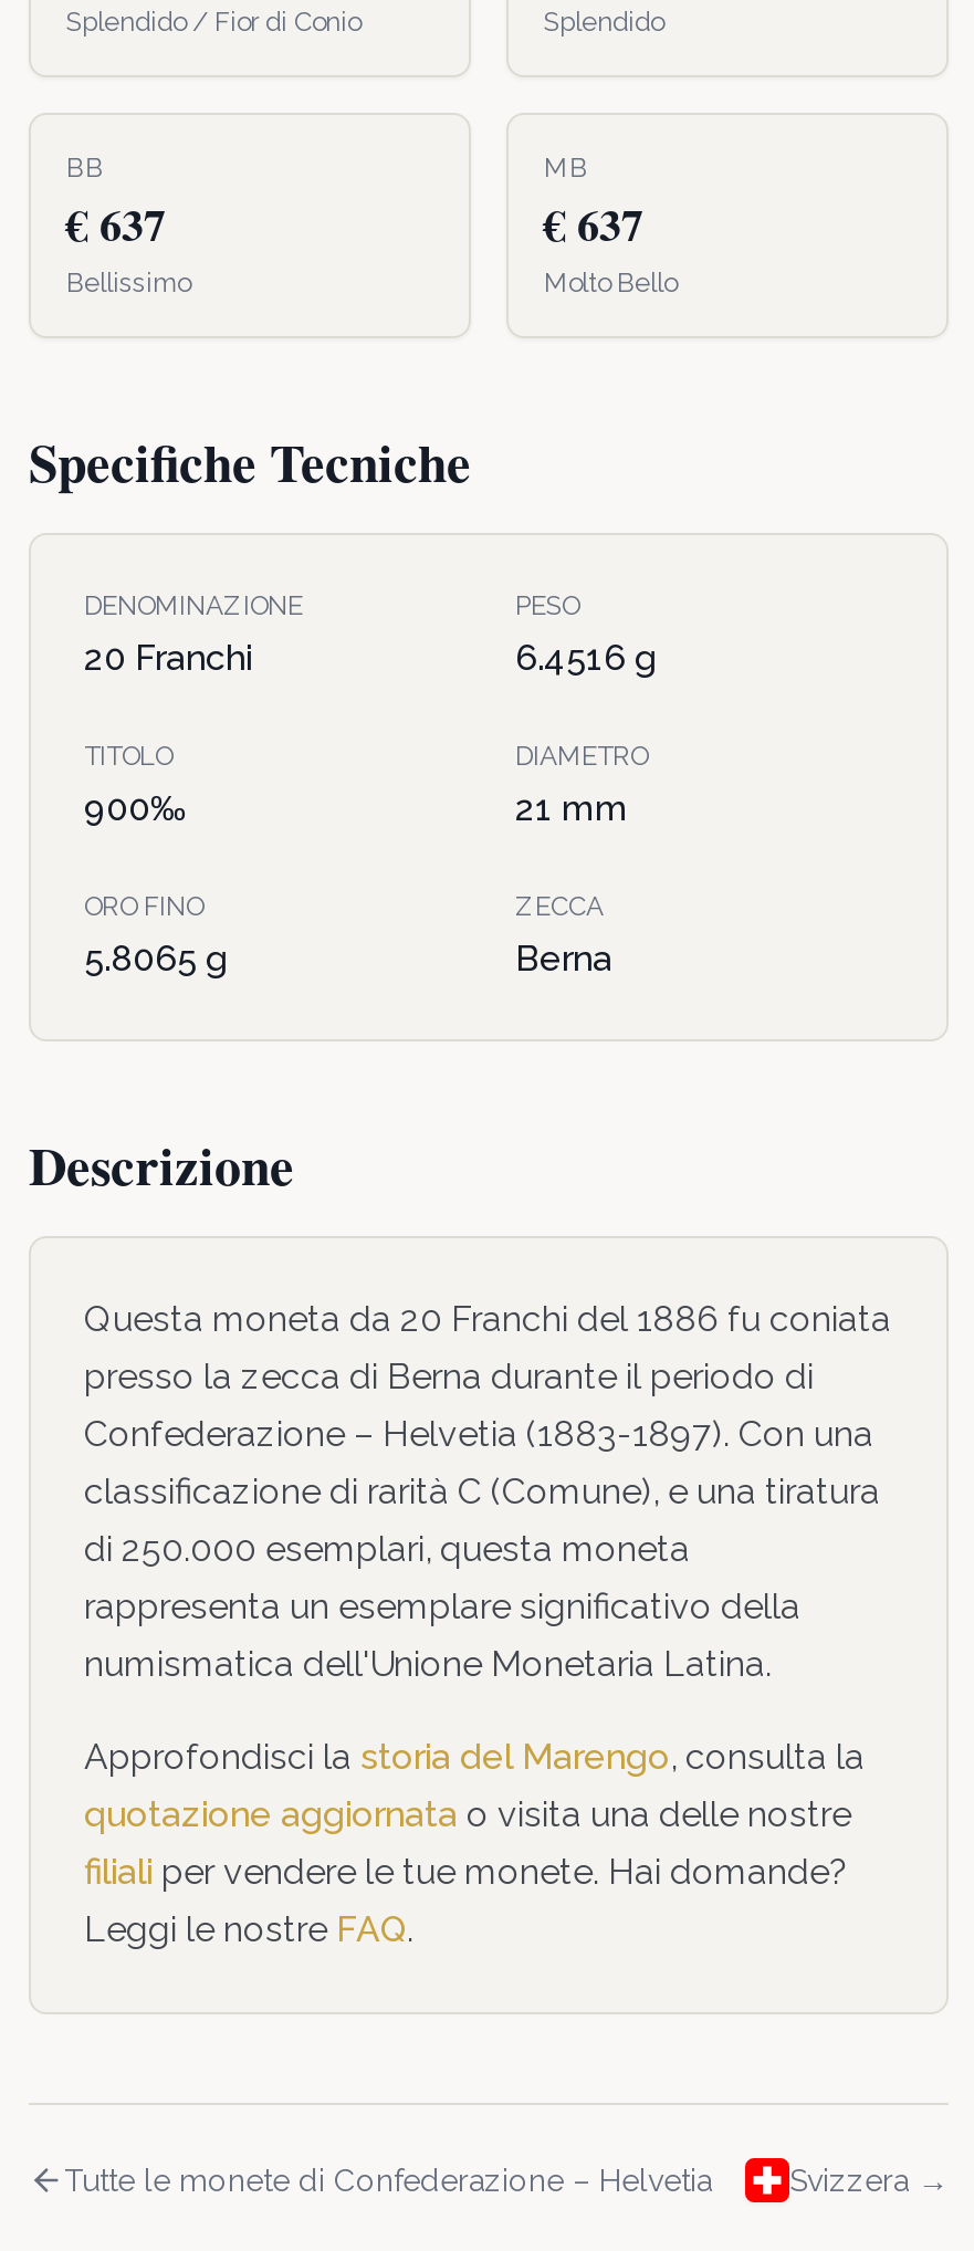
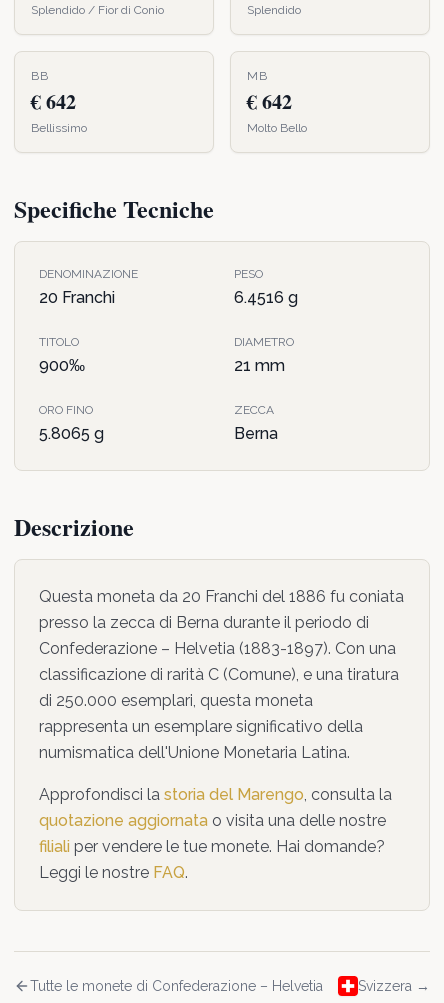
- € 637
+ € 642

- € 637
+ € 642
